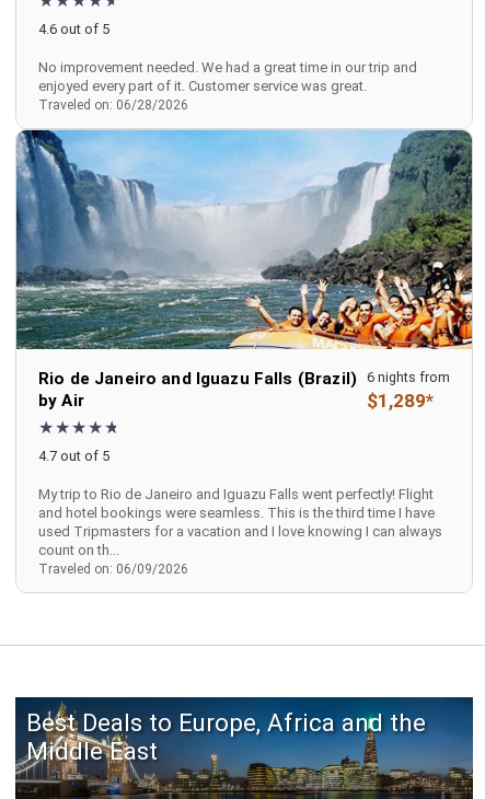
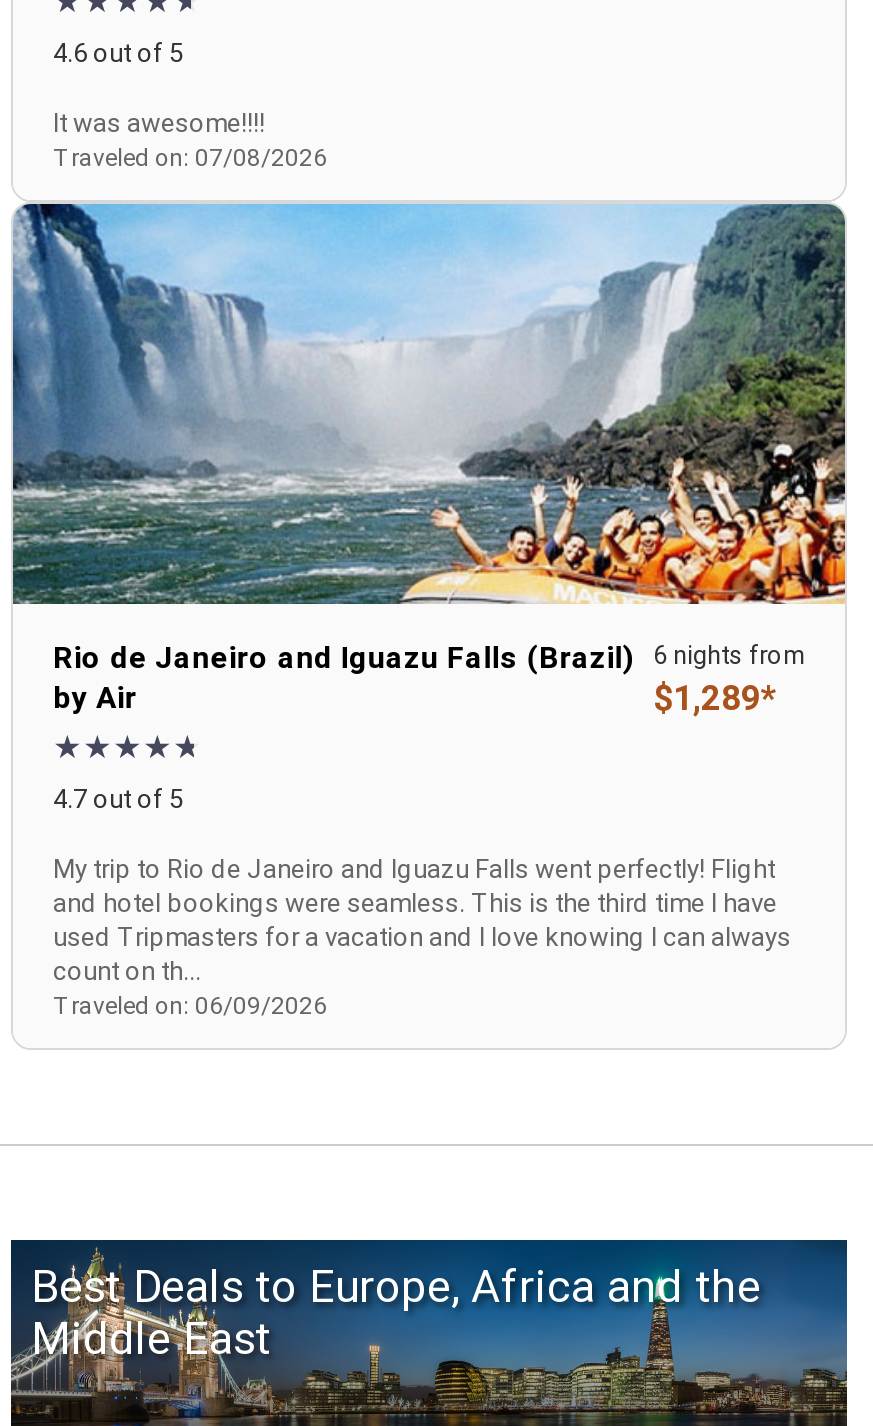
- No improvement needed. We had a great time in our trip and
- enjoyed every part of it. Customer service was great.
- Traveled on: 06/28/2026
+ It was awesome!!!!
+ Traveled on: 07/08/2026
